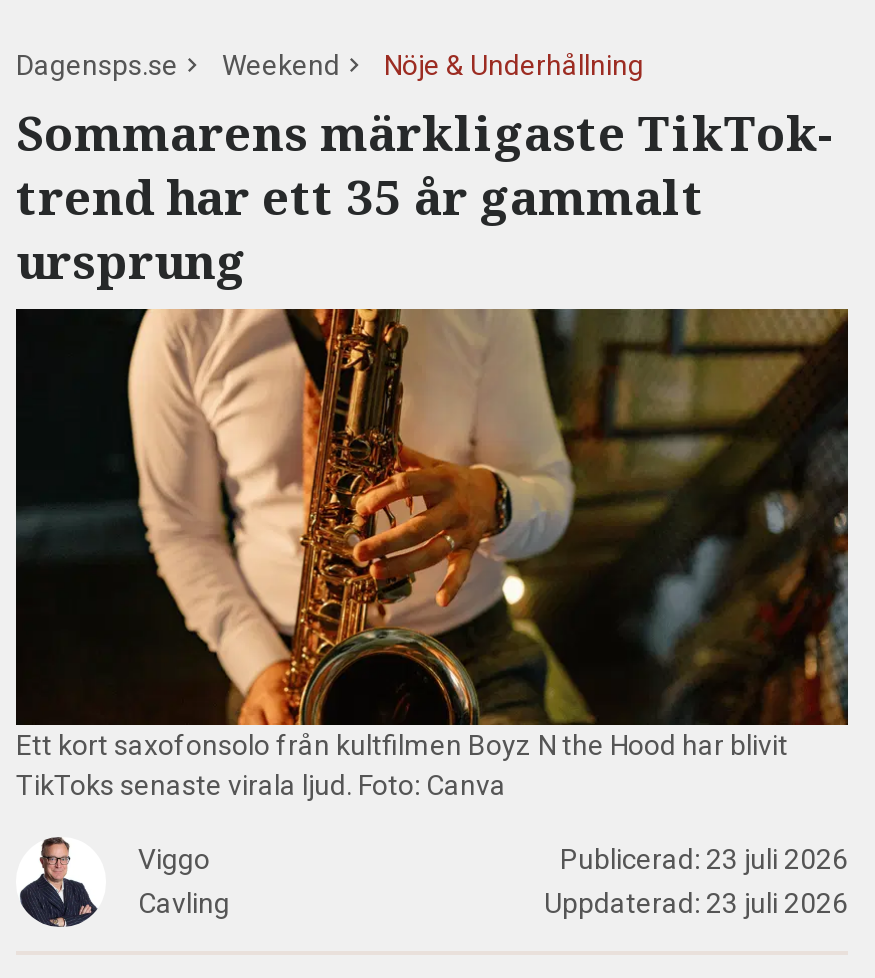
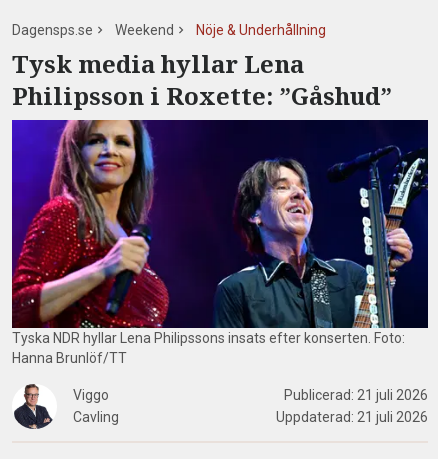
- Sommarens märkligaste TikTok-
- trend har ett 35 år gammalt
- ursprung
+ Tysk media hyllar Lena
+ Philipsson i Roxette: ”Gåshud”

- [image]
- Ett kort saxofonsolo från kultfilmen Boyz N the Hood har blivit
- TikToks senaste virala ljud. Foto: Canva
+ [image]
+ Tyska NDR hyllar Lena Philipssons insats efter konserten. Foto:
+ Hanna Brunlöf/TT

- Publicerad: 23 juli 2026
- Uppdaterad: 23 juli 2026
+ Publicerad: 21 juli 2026
+ Uppdaterad: 21 juli 2026
